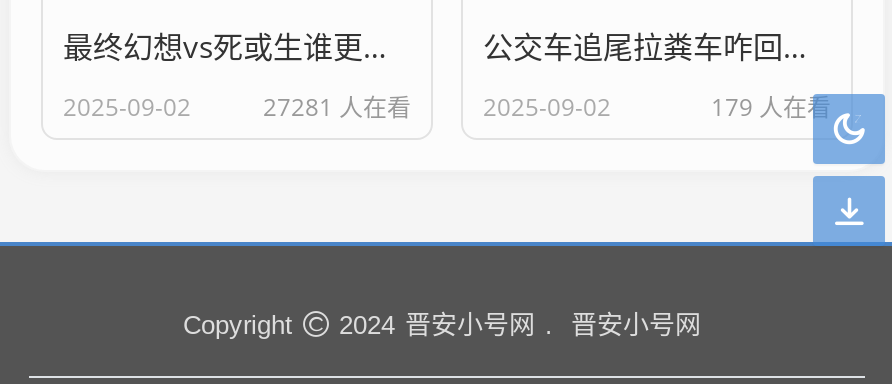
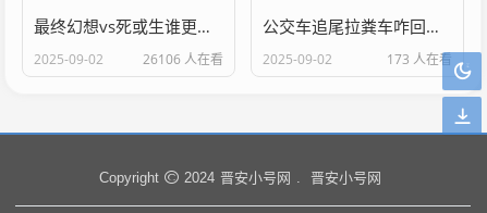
- 27281 人在看
+ 26106 人在看

- 179 人在看
+ 173 人在看
